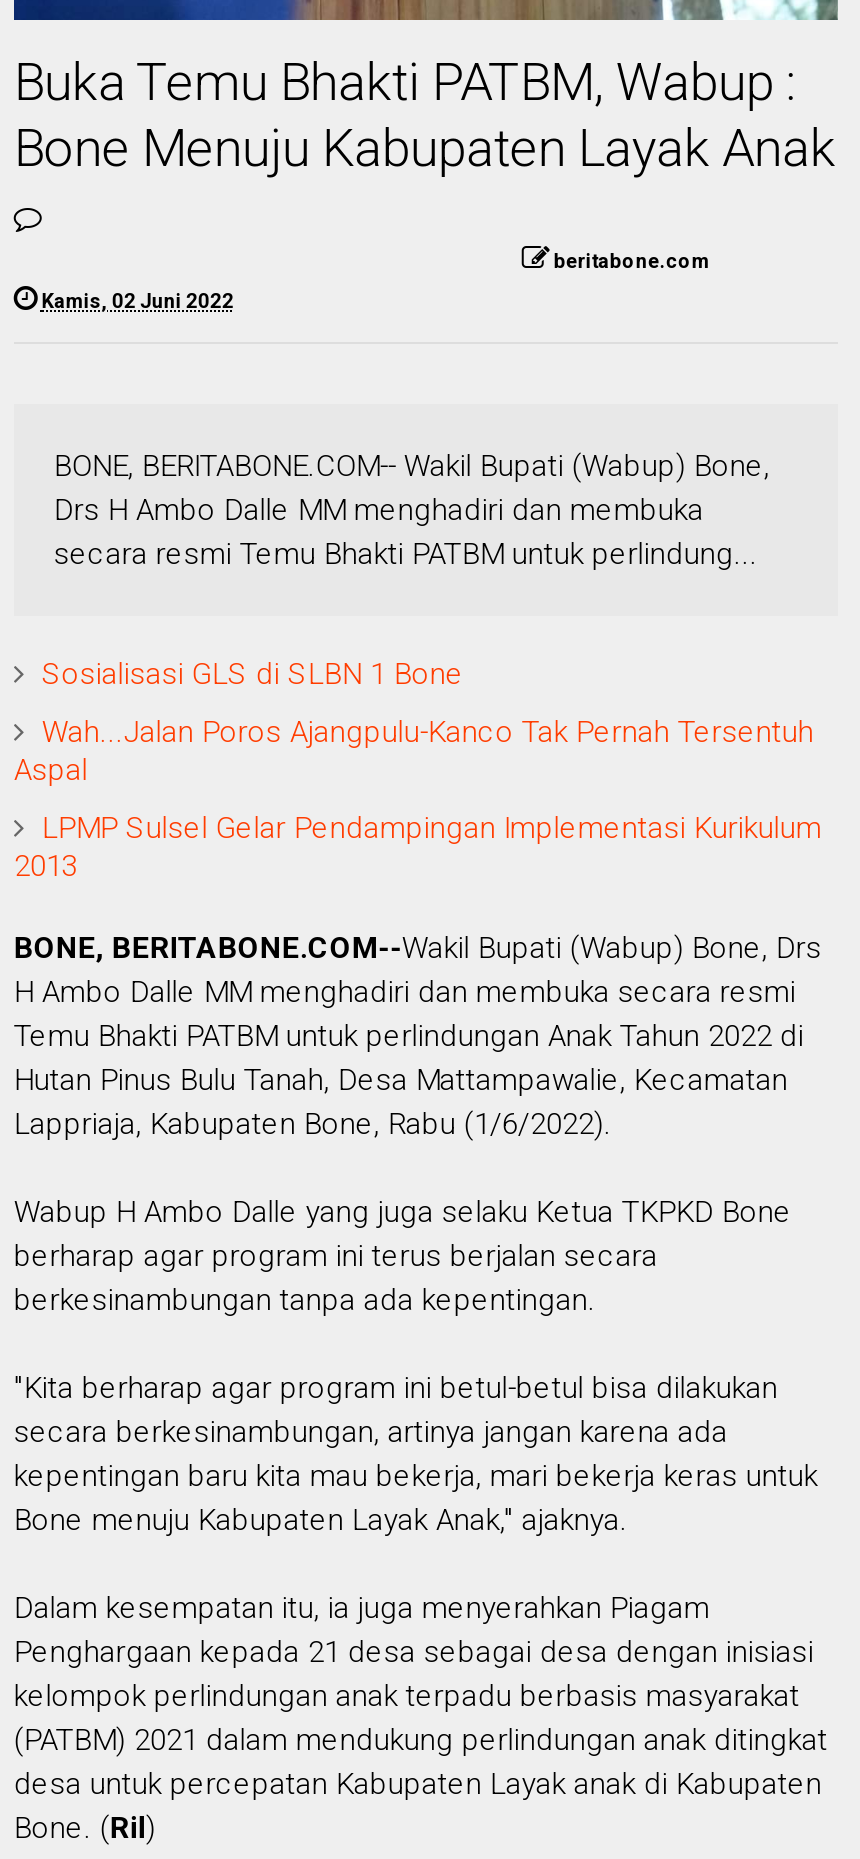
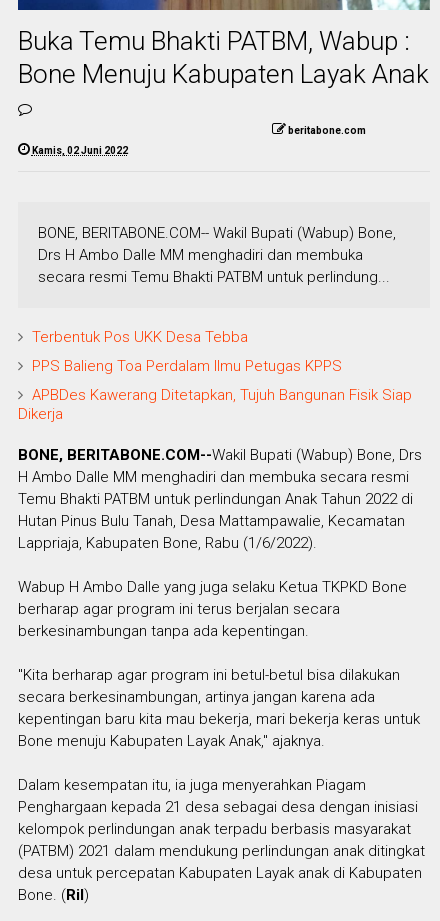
- Sosialisasi GLS di SLBN 1 Bone
+ Terbentuk Pos UKK Desa Tebba

- Wah...Jalan Poros Ajangpulu-Kanco Tak Pernah Tersentuh
- Aspal
+ PPS Balieng Toa Perdalam Ilmu Petugas KPPS

- LPMP Sulsel Gelar Pendampingan Implementasi Kurikulum
- 2013
+ APBDes Kawerang Ditetapkan, Tujuh Bangunan Fisik Siap
+ Dikerja
